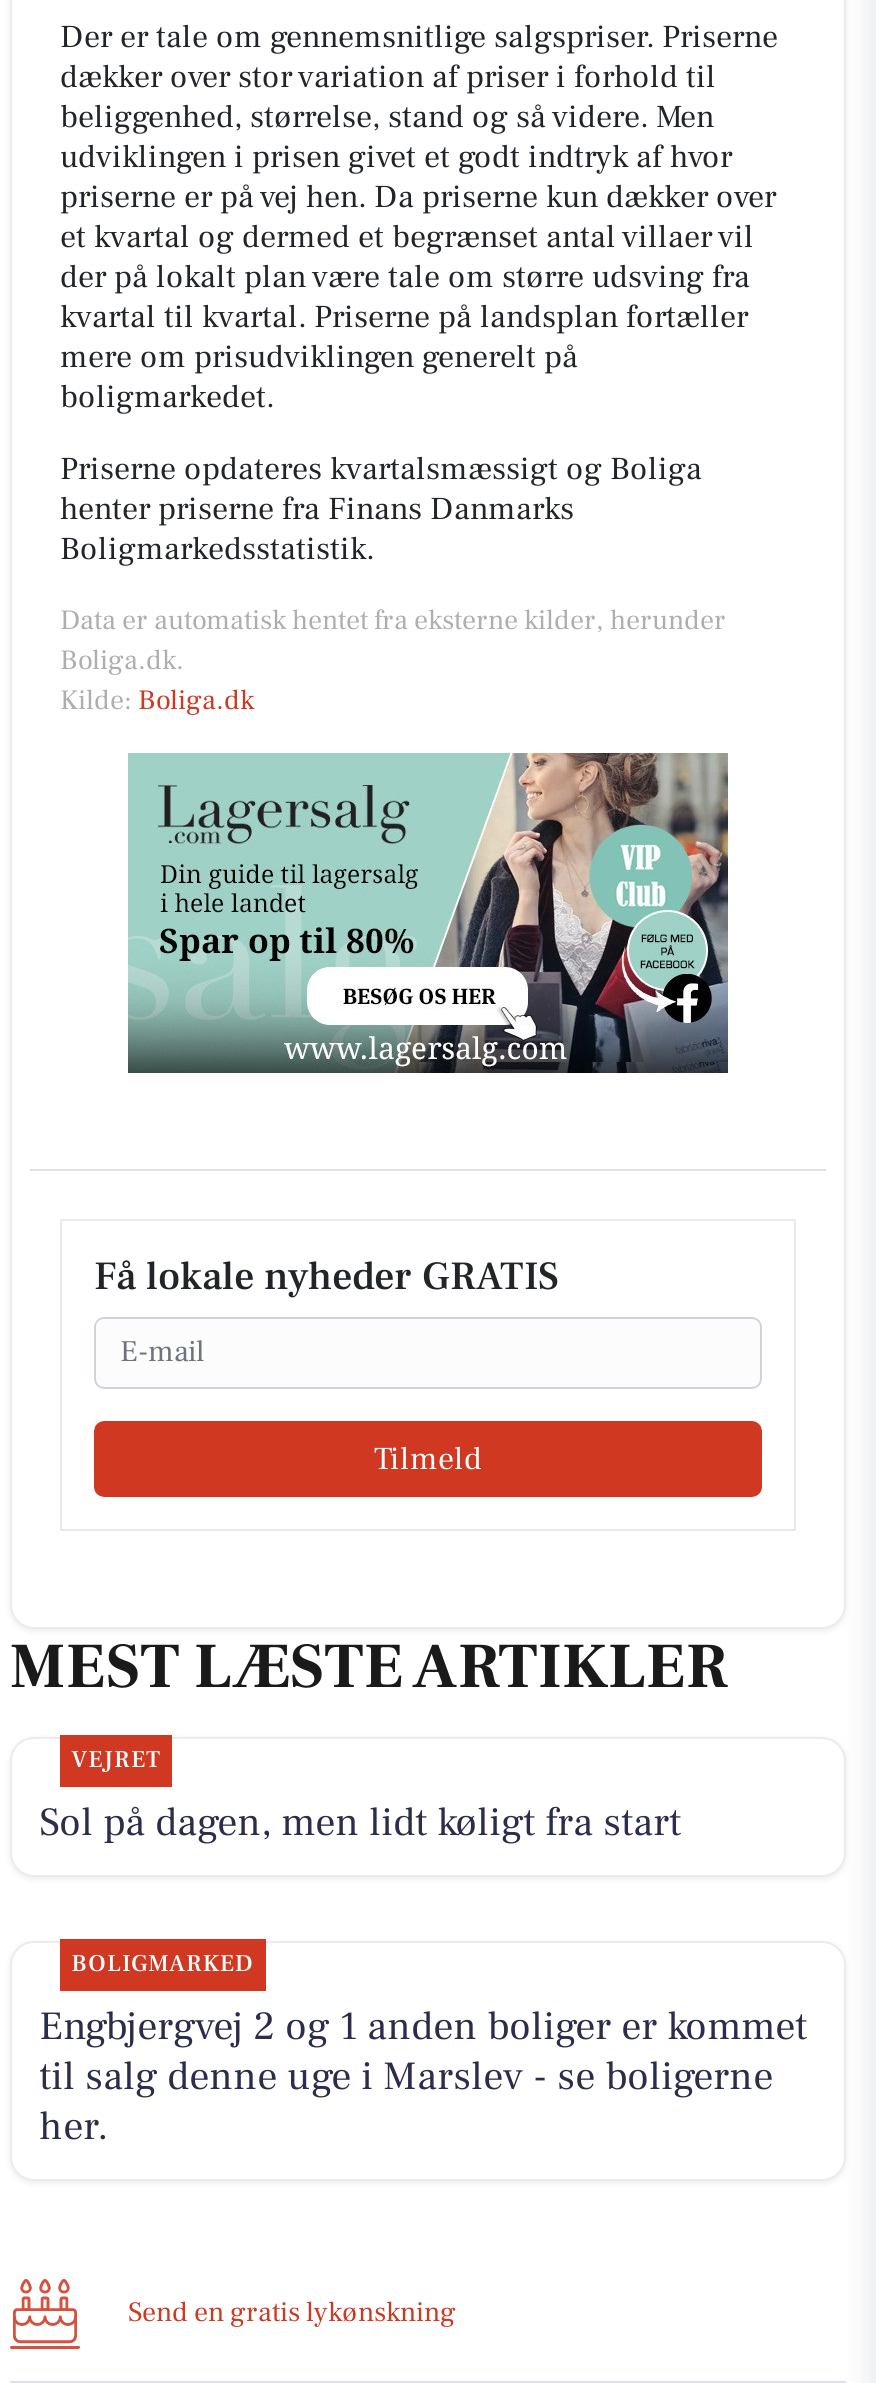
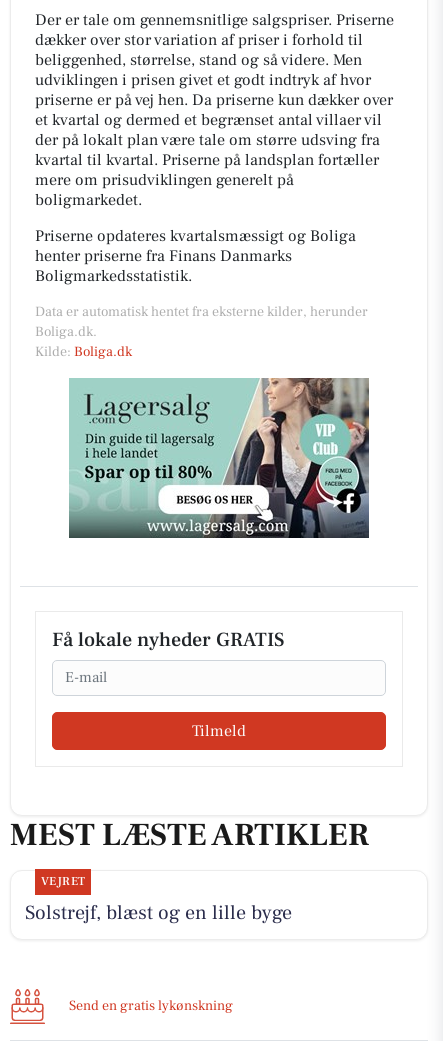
- Sol på dagen, men lidt køligt fra start
- BOLIGMARKED
- Engbjergvej 2 og 1 anden boliger er kommet
- til salg denne uge i Marslev - se boligerne
- her.
+ Solstrejf, blæst og en lille byge
